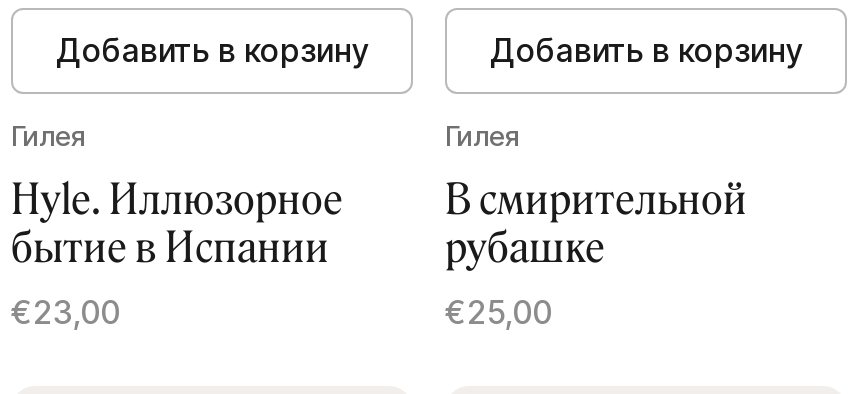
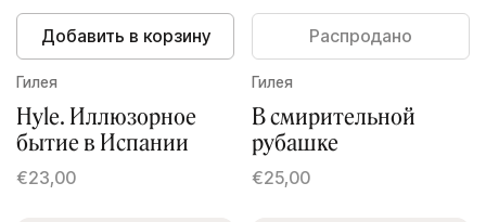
- Добавить в корзину
+ Распродано
